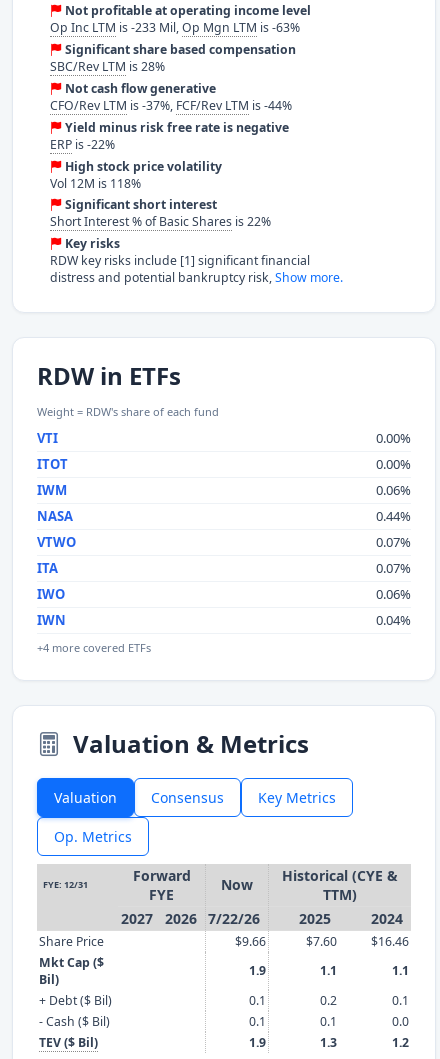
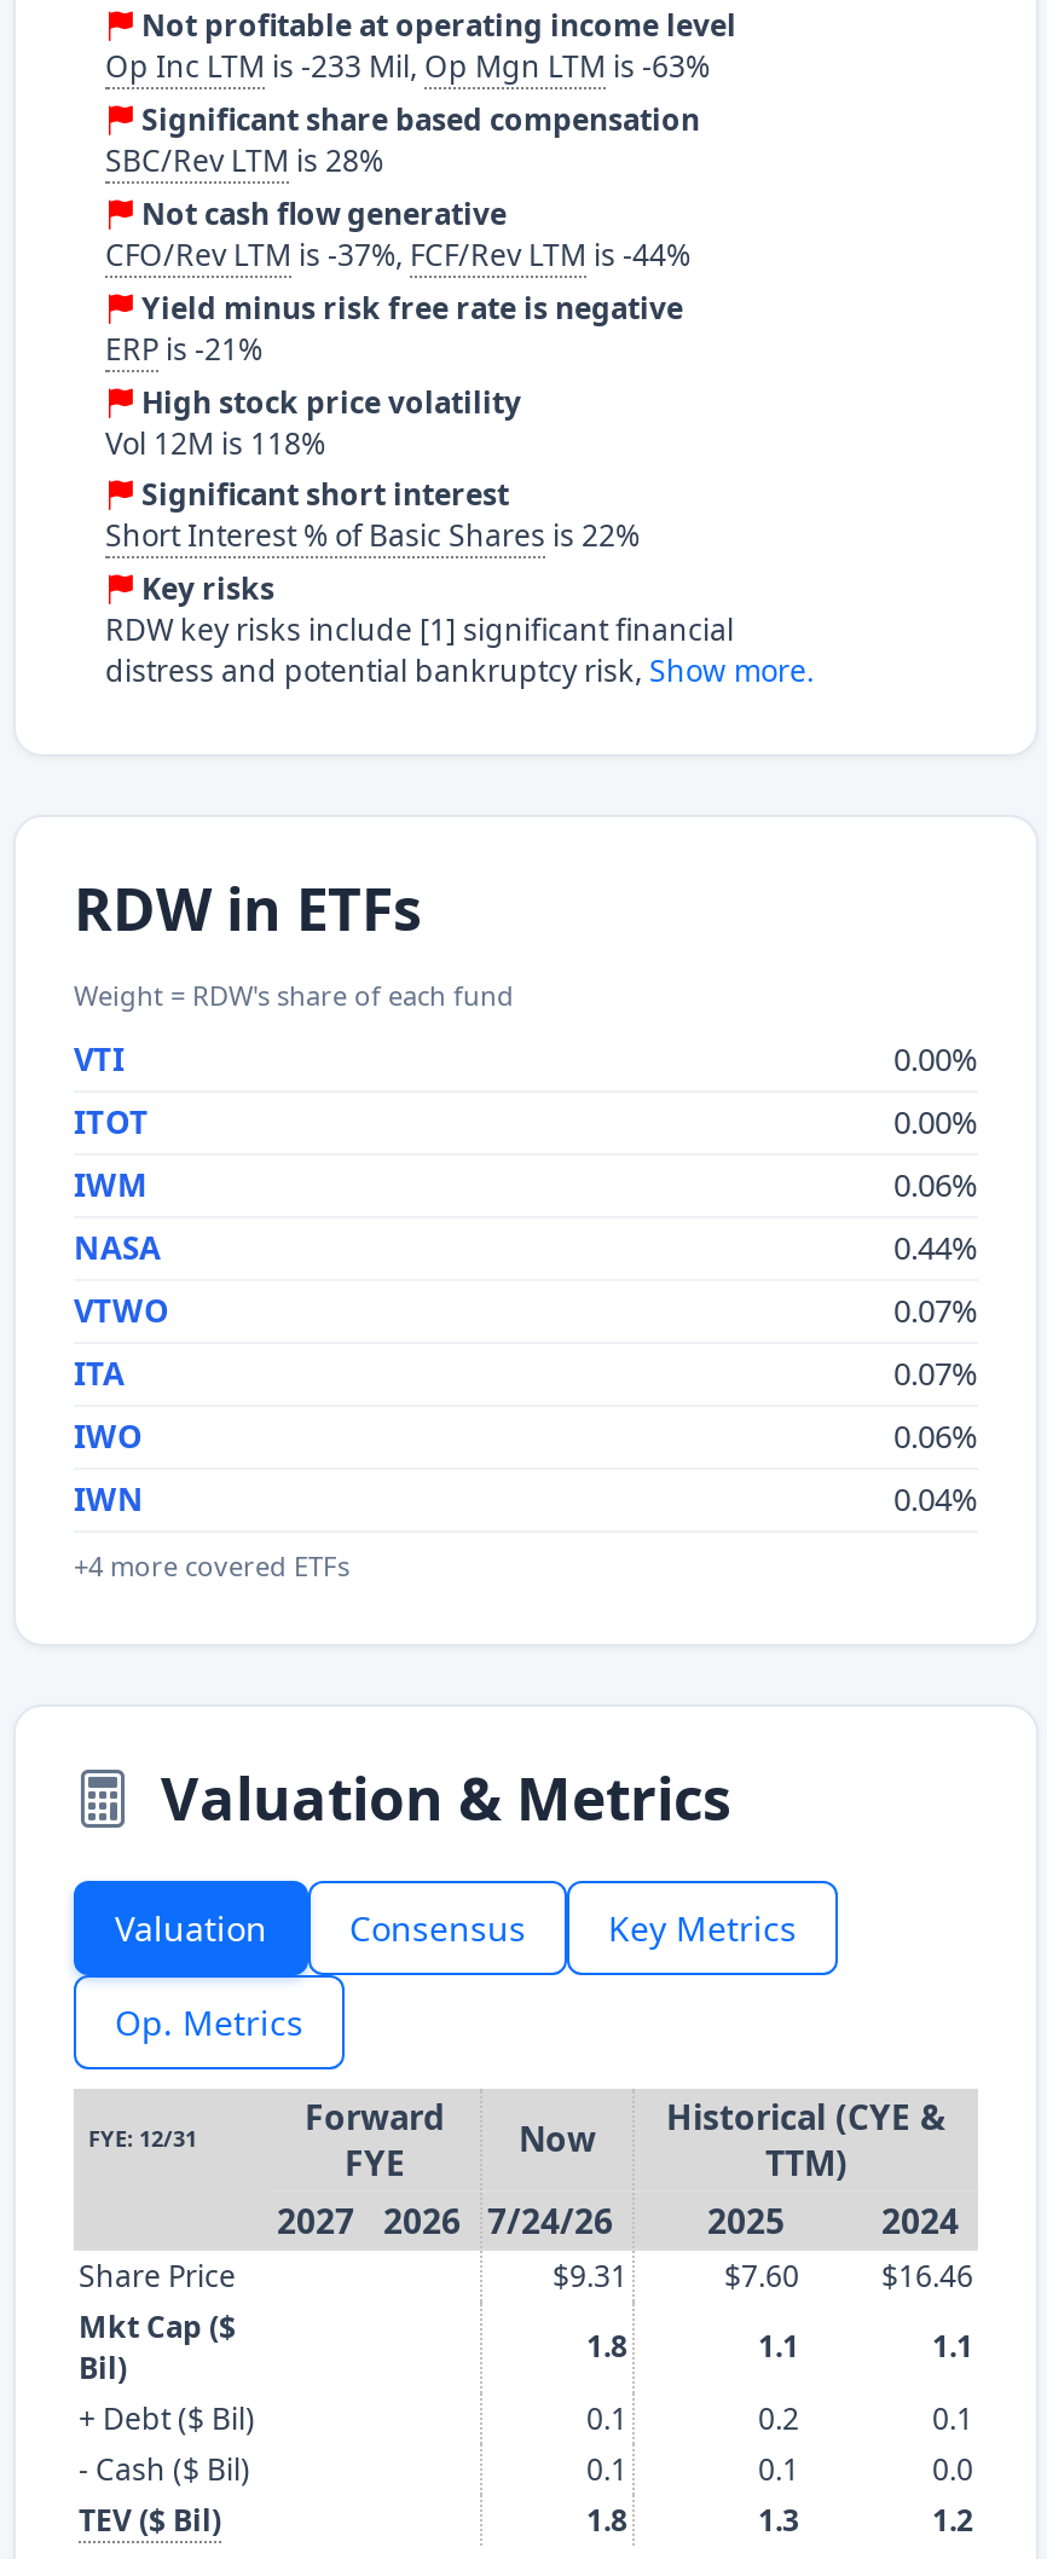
- ERP is -22%
+ ERP is -21%

- 2027 2026 7/22/26
+ 2027 2026 7/24/26

- $9.66
+ $9.31

- 1.9
+ 1.8

- 1.9
+ 1.8
